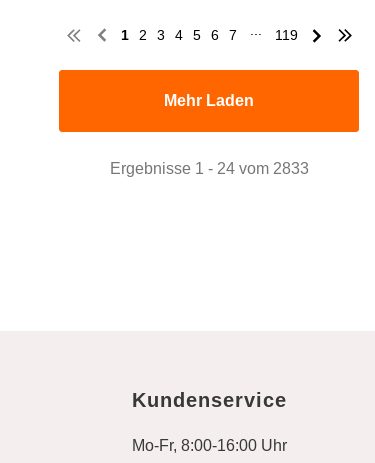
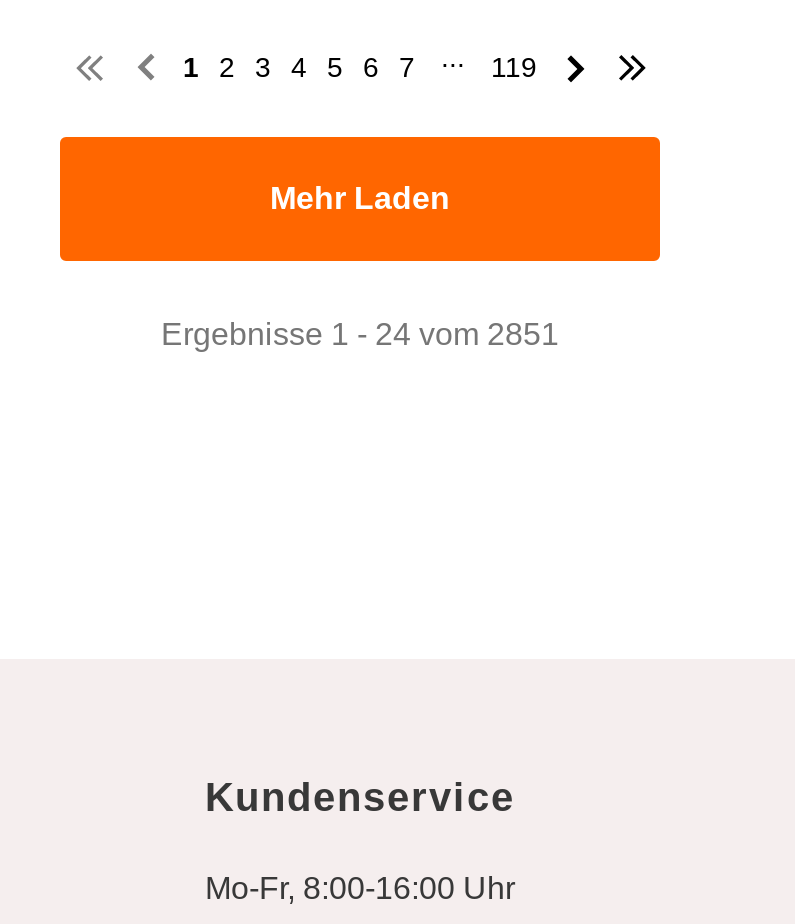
- Ergebnisse 1 - 24 vom 2833
+ Ergebnisse 1 - 24 vom 2851
